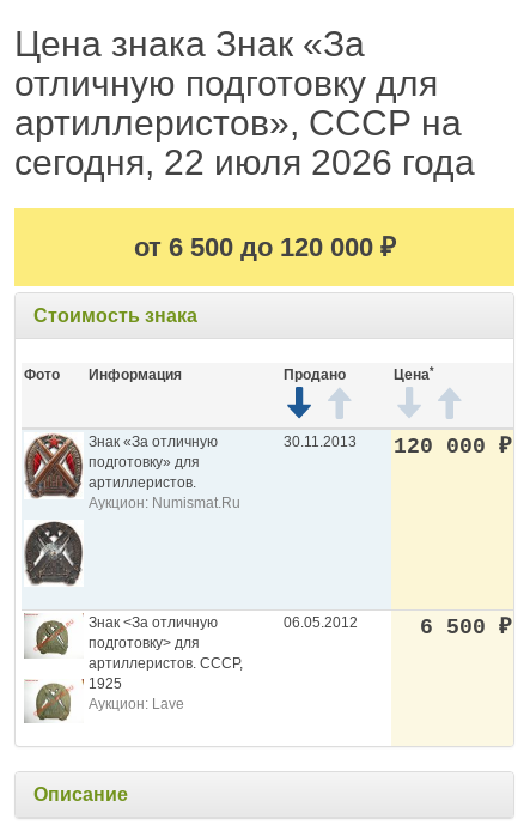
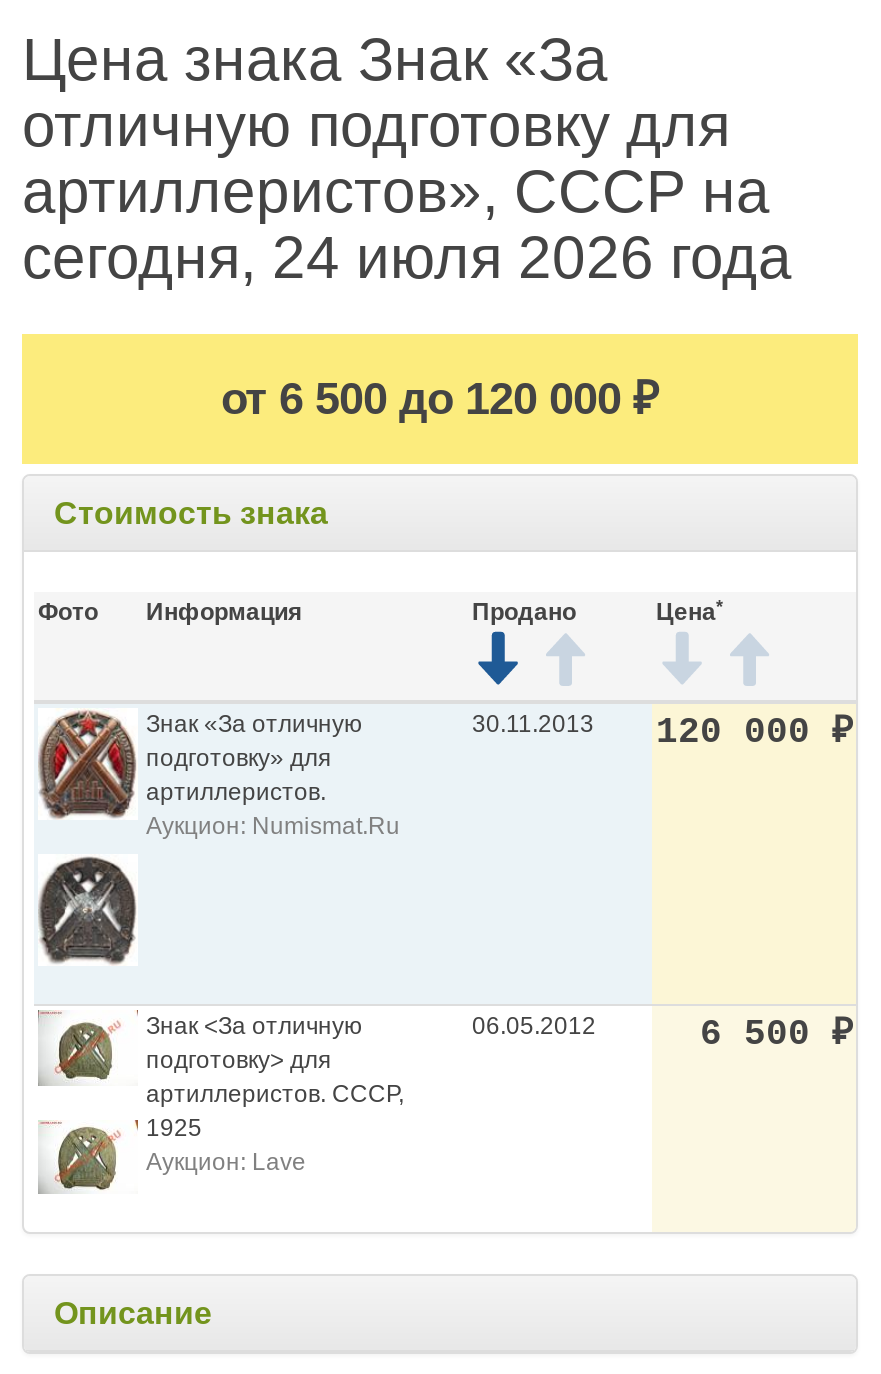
- сегодня, 22 июля 2026 года
+ сегодня, 24 июля 2026 года
